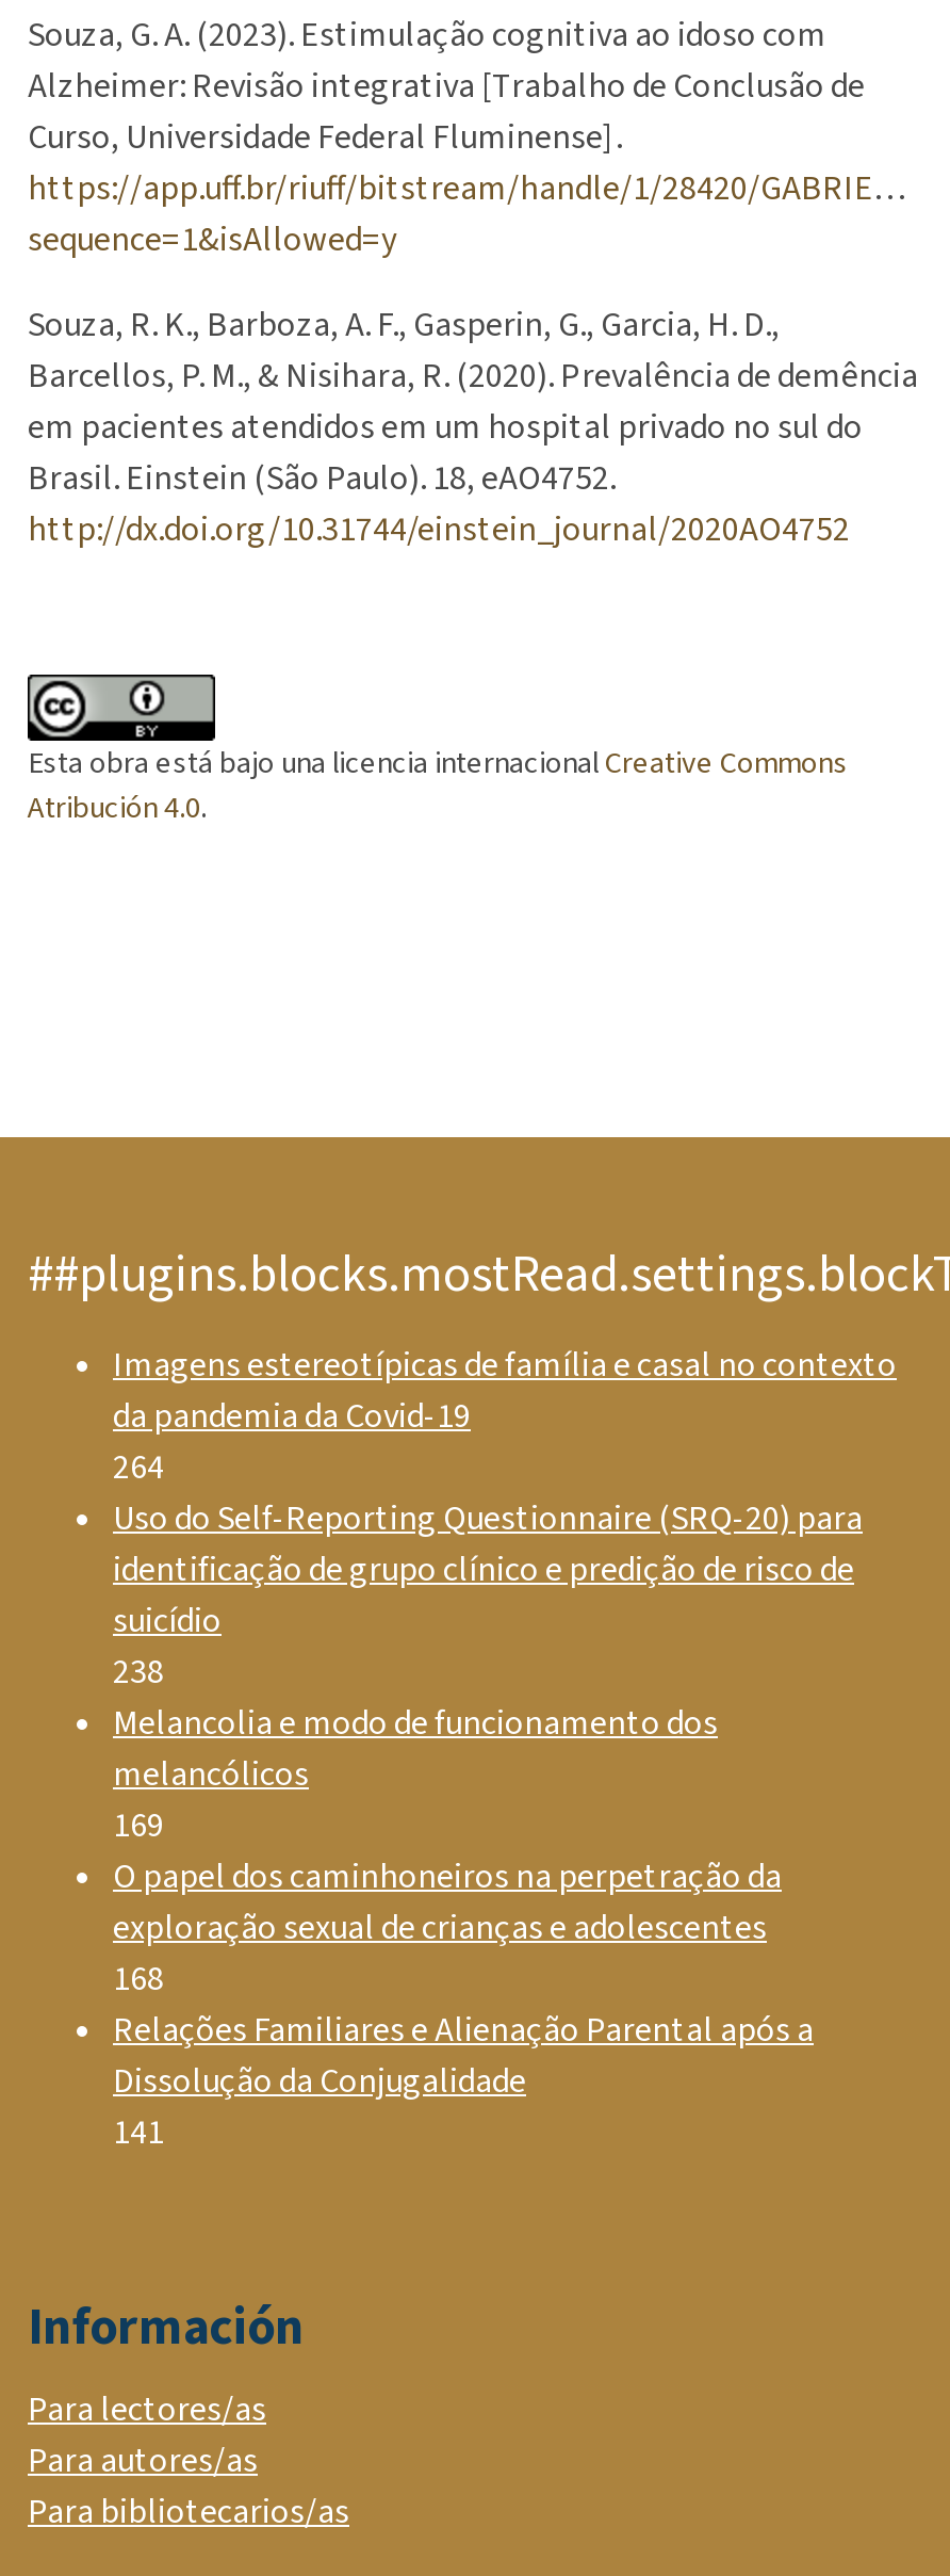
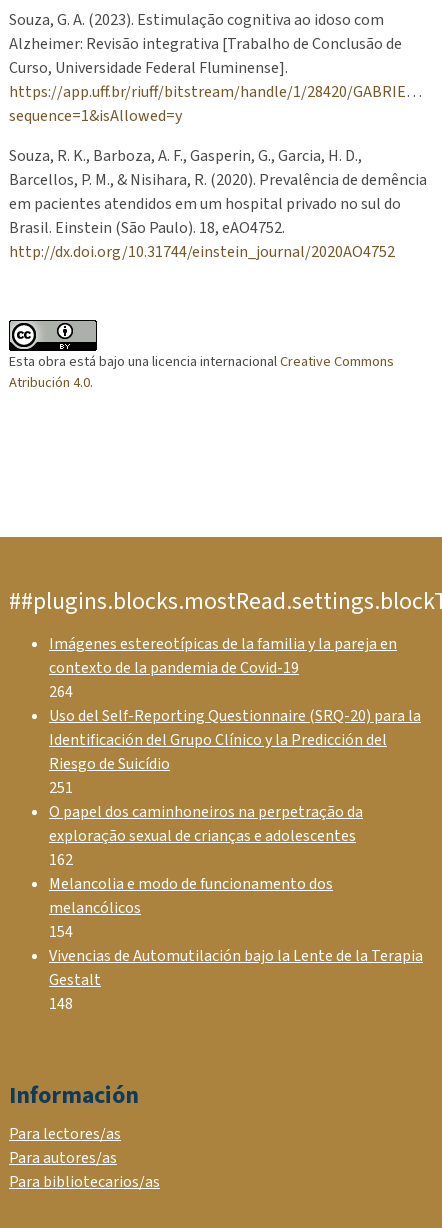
- Imagens estereotípicas de família e casal no contexto
- da pandemia da Covid-19
+ Imágenes estereotípicas de la familia y la pareja en
+ contexto de la pandemia de Covid-19

- Uso do Self-Reporting Questionnaire (SRQ-20) para
- identificação de grupo clínico e predição de risco de
- suicídio
- 238
- 169
+ Uso del Self-Reporting Questionnaire (SRQ-20) para la
+ Identificación del Grupo Clínico y la Predicción del
+ Riesgo de Suicídio
+ 251

moved down: Melancolia e modo de funcionamento dos | melancólicos

moved up: O papel dos caminhoneiros na perpetração da | exploração sexual de crianças e adolescentes

- 168
- Relações Familiares e Alienação Parental após a
- Dissolução da Conjugalidade
- 141
+ 162
+ 154
+ Vivencias de Automutilación bajo la Lente de la Terapia
+ Gestalt
+ 148
